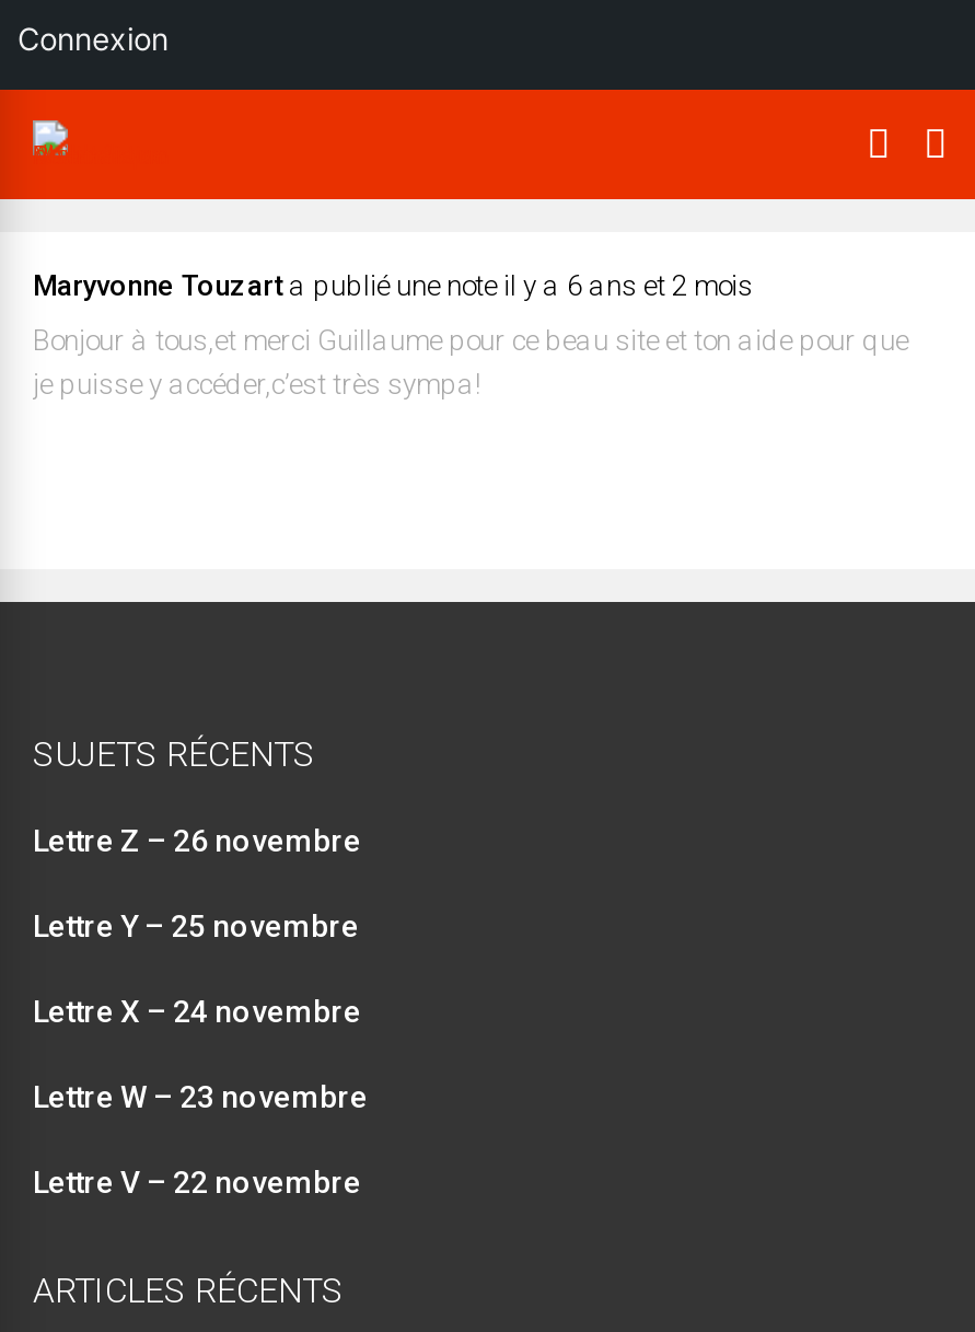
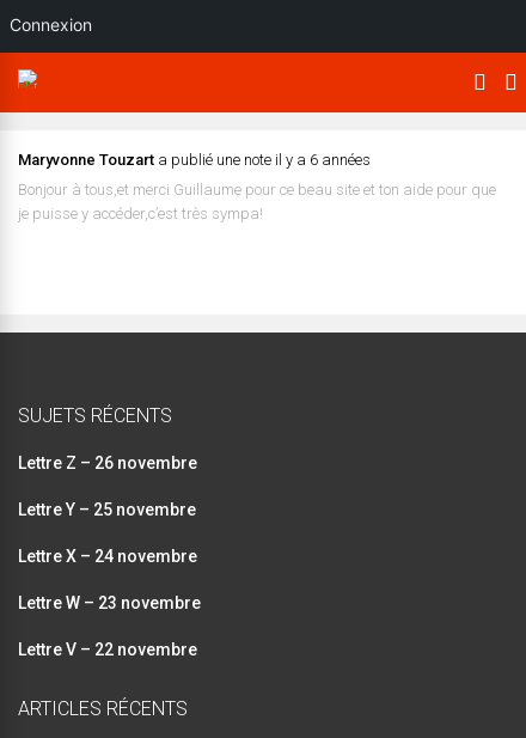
- Maryvonne Touzart a publié une note il y a 6 ans et 2 mois
+ Maryvonne Touzart a publié une note il y a 6 années
